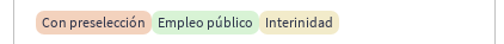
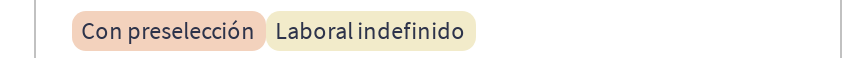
- Empleo público
- Interinidad
+ Laboral indefinido
